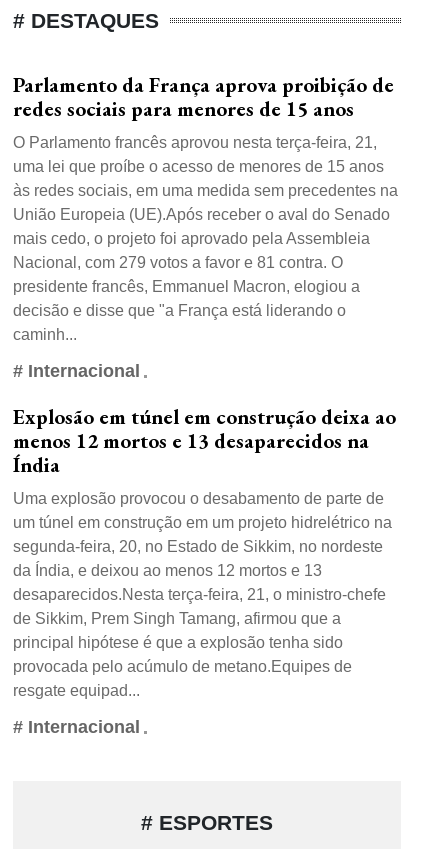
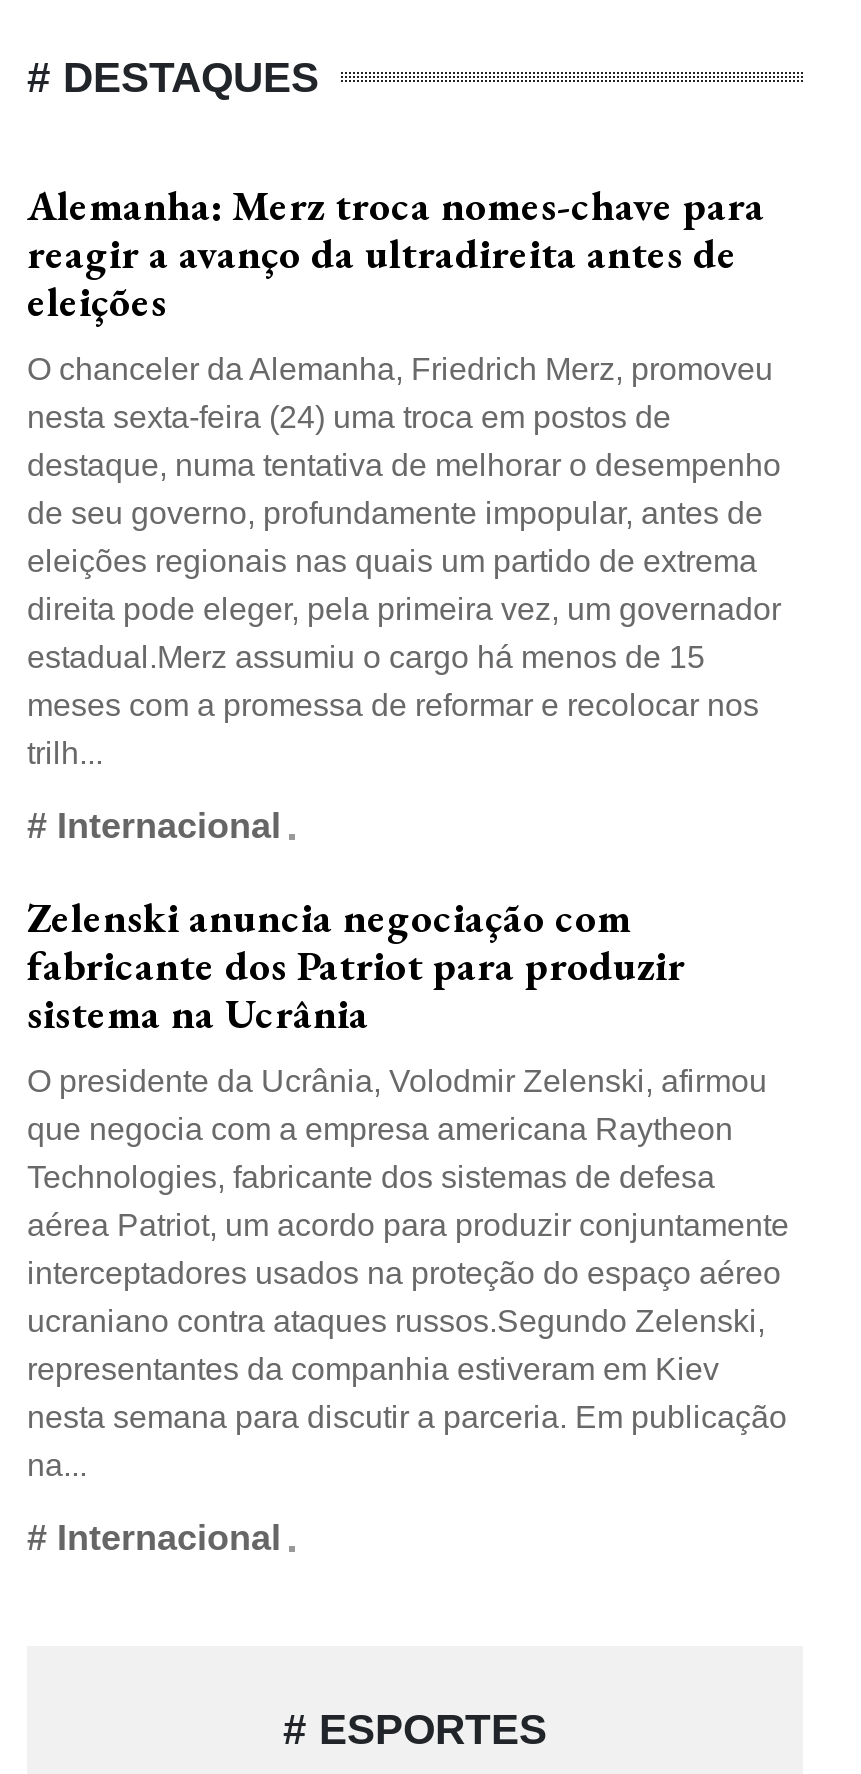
- Parlamento da França aprova proibição de
- redes sociais para menores de 15 anos
- O Parlamento francês aprovou nesta terça-feira, 21,
- uma lei que proíbe o acesso de menores de 15 anos
- às redes sociais, em uma medida sem precedentes na
- União Europeia (UE).Após receber o aval do Senado
- mais cedo, o projeto foi aprovado pela Assembleia
- Nacional, com 279 votos a favor e 81 contra. O
- presidente francês, Emmanuel Macron, elogiou a
- decisão e disse que "a França está liderando o
- caminh...
+ Alemanha: Merz troca nomes-chave para
+ reagir a avanço da ultradireita antes de
+ eleições
+ O chanceler da Alemanha, Friedrich Merz, promoveu
+ nesta sexta-feira (24) uma troca em postos de
+ destaque, numa tentativa de melhorar o desempenho
+ de seu governo, profundamente impopular, antes de
+ eleições regionais nas quais um partido de extrema
+ direita pode eleger, pela primeira vez, um governador
+ estadual.Merz assumiu o cargo há menos de 15
+ meses com a promessa de reformar e recolocar nos
+ trilh...

- Explosão em túnel em construção deixa ao
- menos 12 mortos e 13 desaparecidos na
- Índia
- Uma explosão provocou o desabamento de parte de
- um túnel em construção em um projeto hidrelétrico na
- segunda-feira, 20, no Estado de Sikkim, no nordeste
- da Índia, e deixou ao menos 12 mortos e 13
- desaparecidos.Nesta terça-feira, 21, o ministro-chefe
- de Sikkim, Prem Singh Tamang, afirmou que a
- principal hipótese é que a explosão tenha sido
- provocada pelo acúmulo de metano.Equipes de
- resgate equipad...
+ Zelenski anuncia negociação com
+ fabricante dos Patriot para produzir
+ sistema na Ucrânia
+ O presidente da Ucrânia, Volodmir Zelenski, afirmou
+ que negocia com a empresa americana Raytheon
+ Technologies, fabricante dos sistemas de defesa
+ aérea Patriot, um acordo para produzir conjuntamente
+ interceptadores usados na proteção do espaço aéreo
+ ucraniano contra ataques russos.Segundo Zelenski,
+ representantes da companhia estiveram em Kiev
+ nesta semana para discutir a parceria. Em publicação
+ na...
